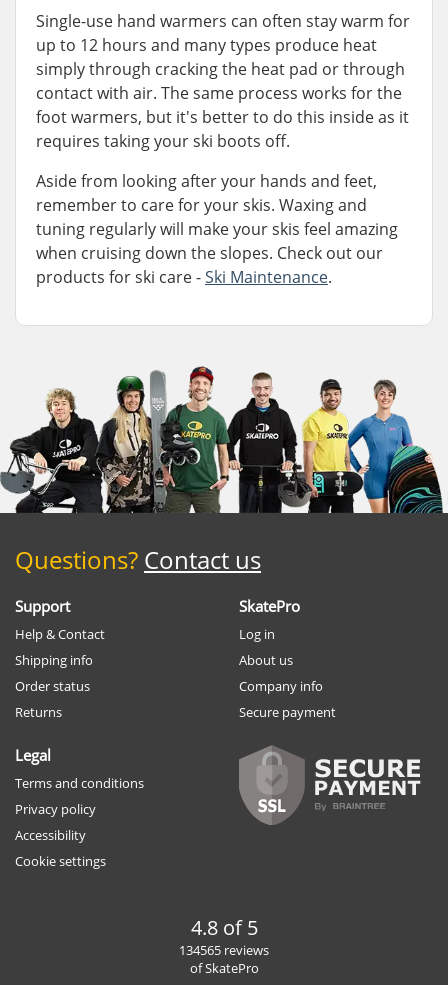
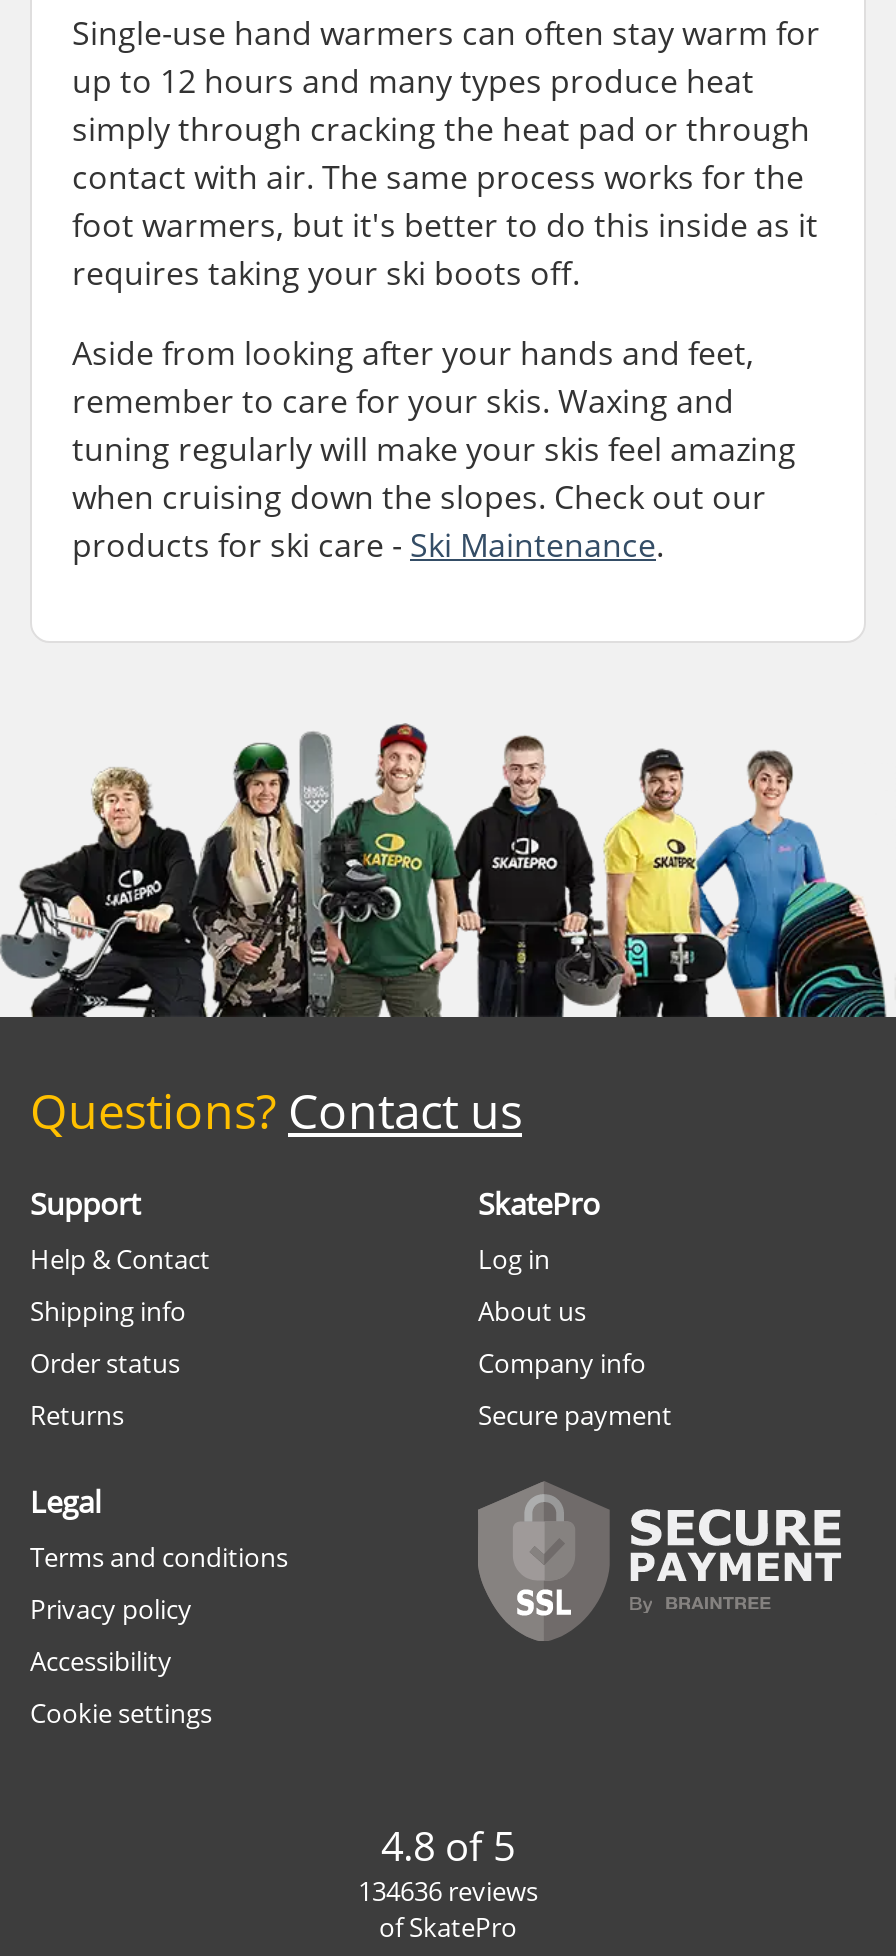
- 134565 reviews
+ 134636 reviews
